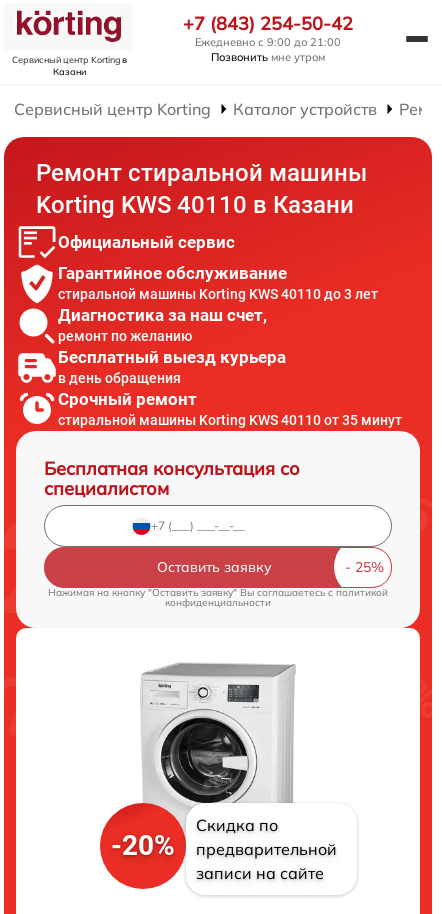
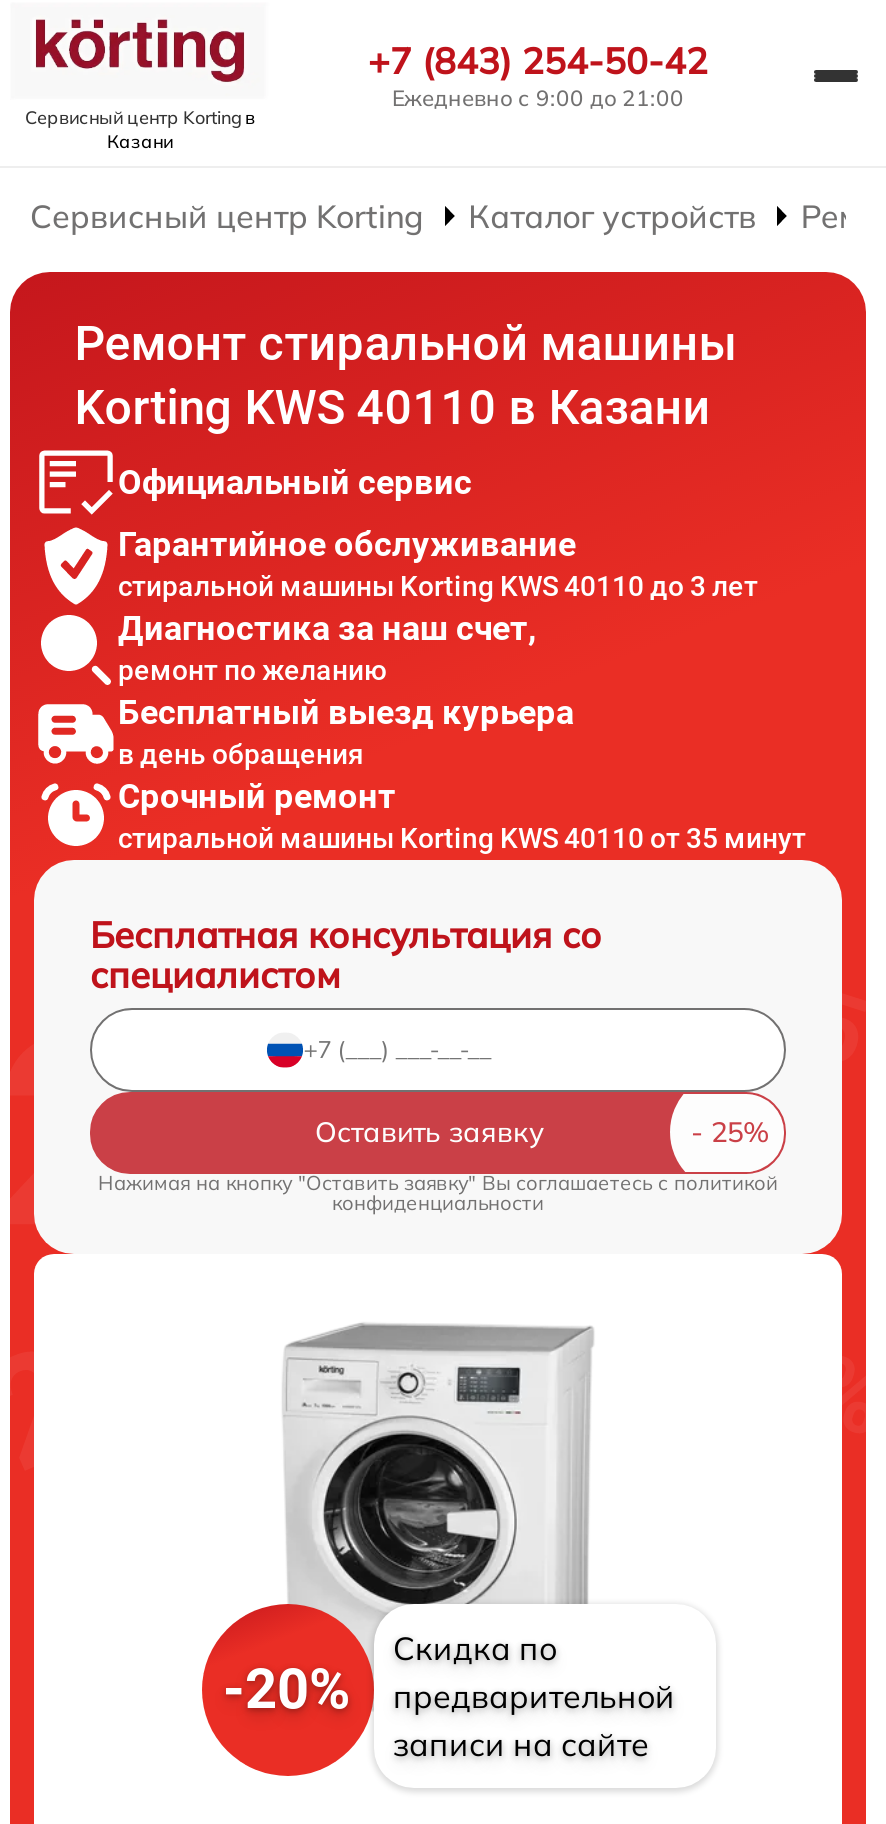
- Позвонить мне утром
